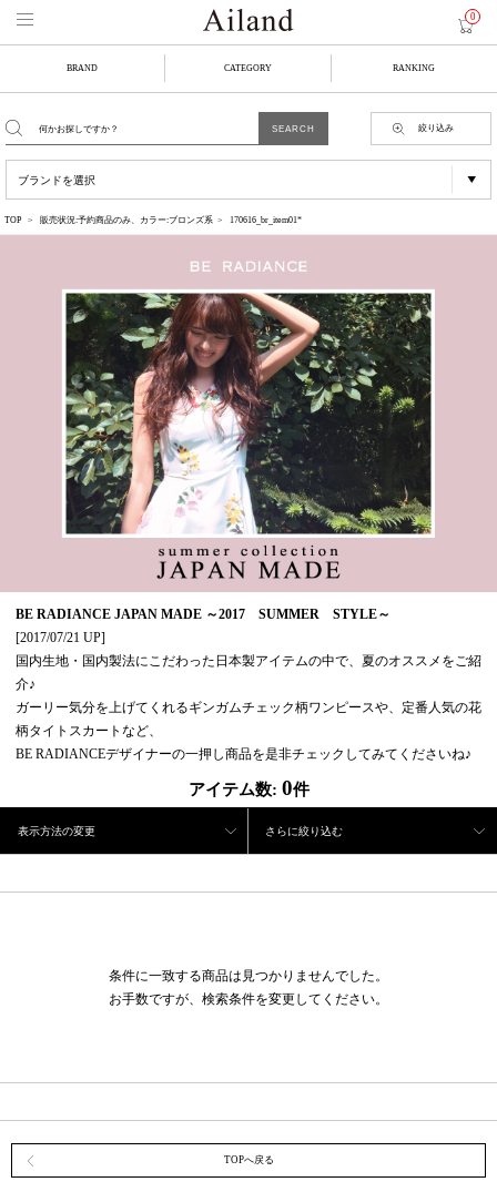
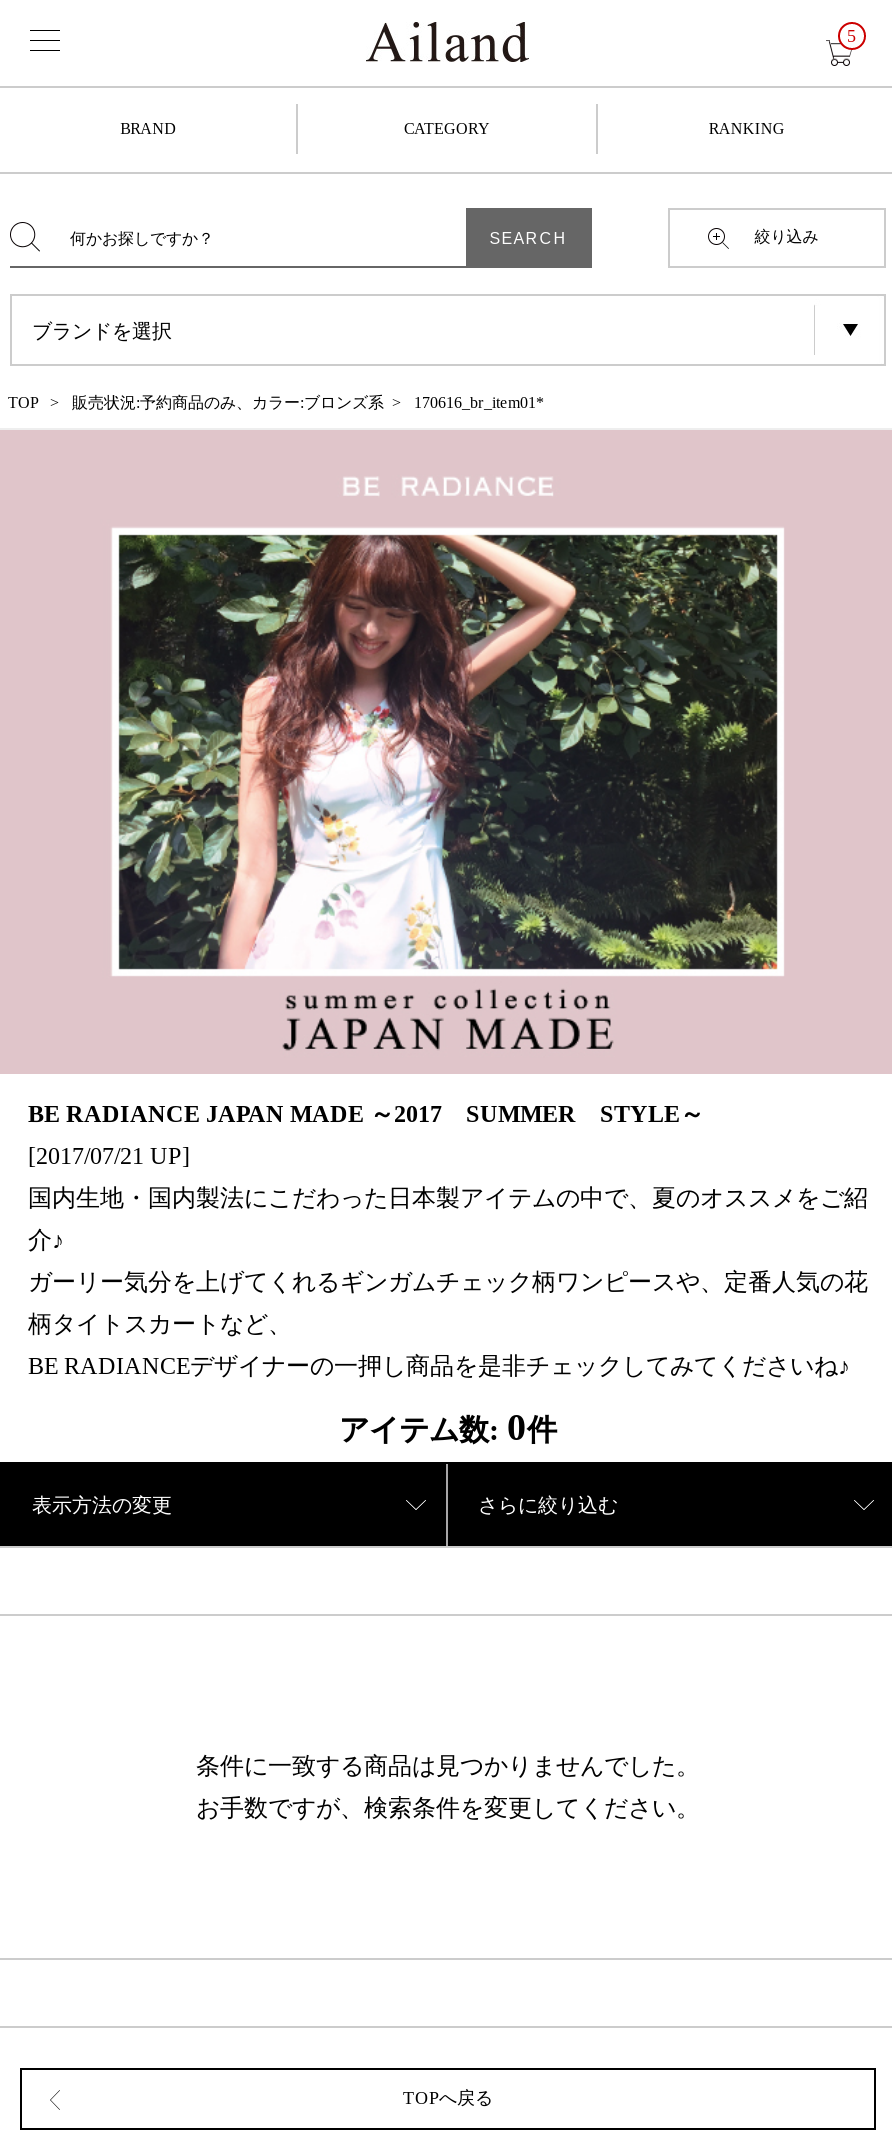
- 0
+ 5
